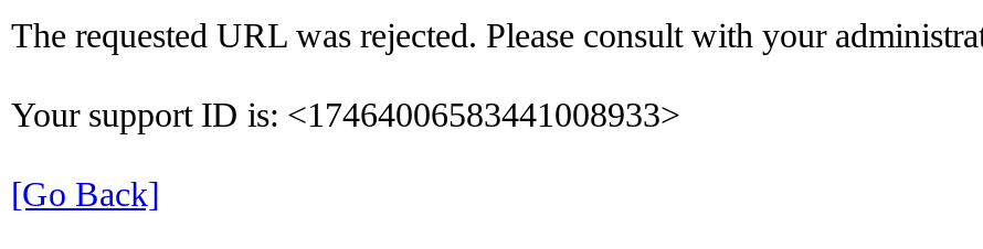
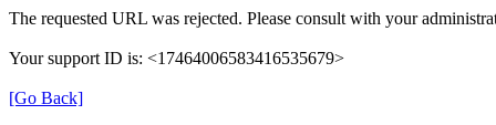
- Your support ID is: <17464006583441008933>
+ Your support ID is: <17464006583416535679>
